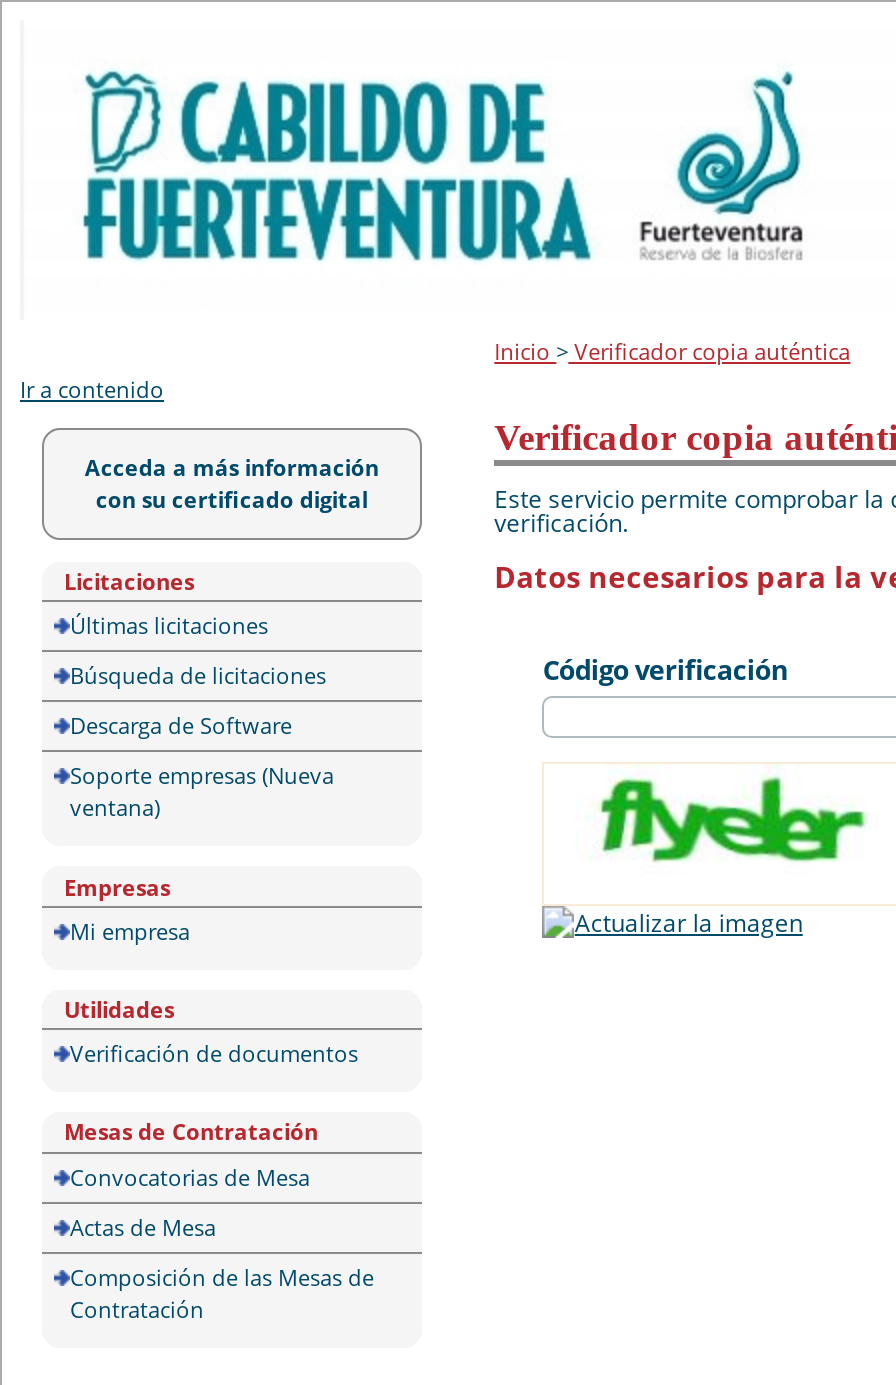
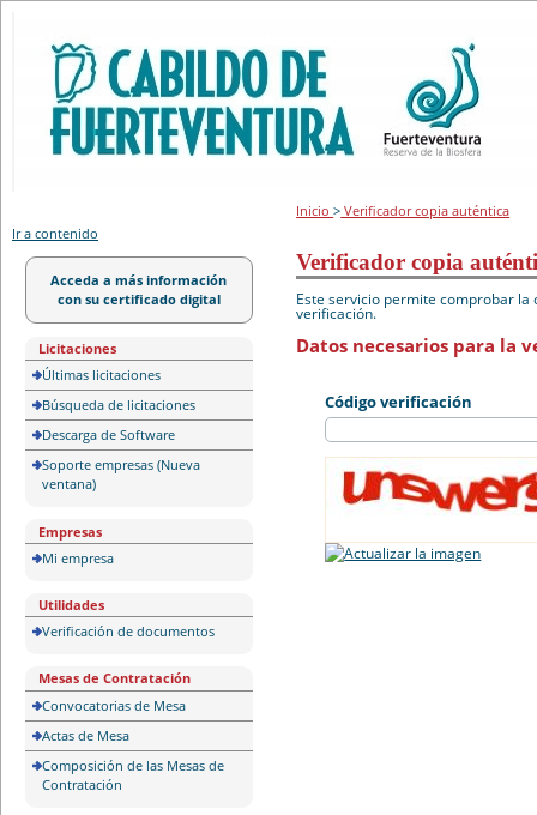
- [image]
+ [image]
